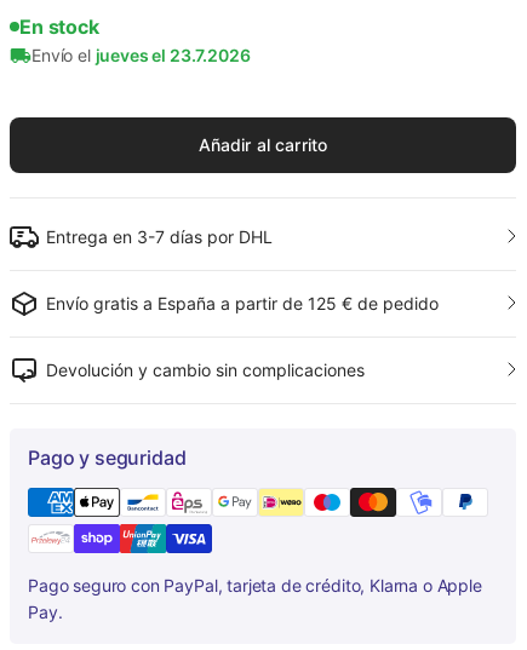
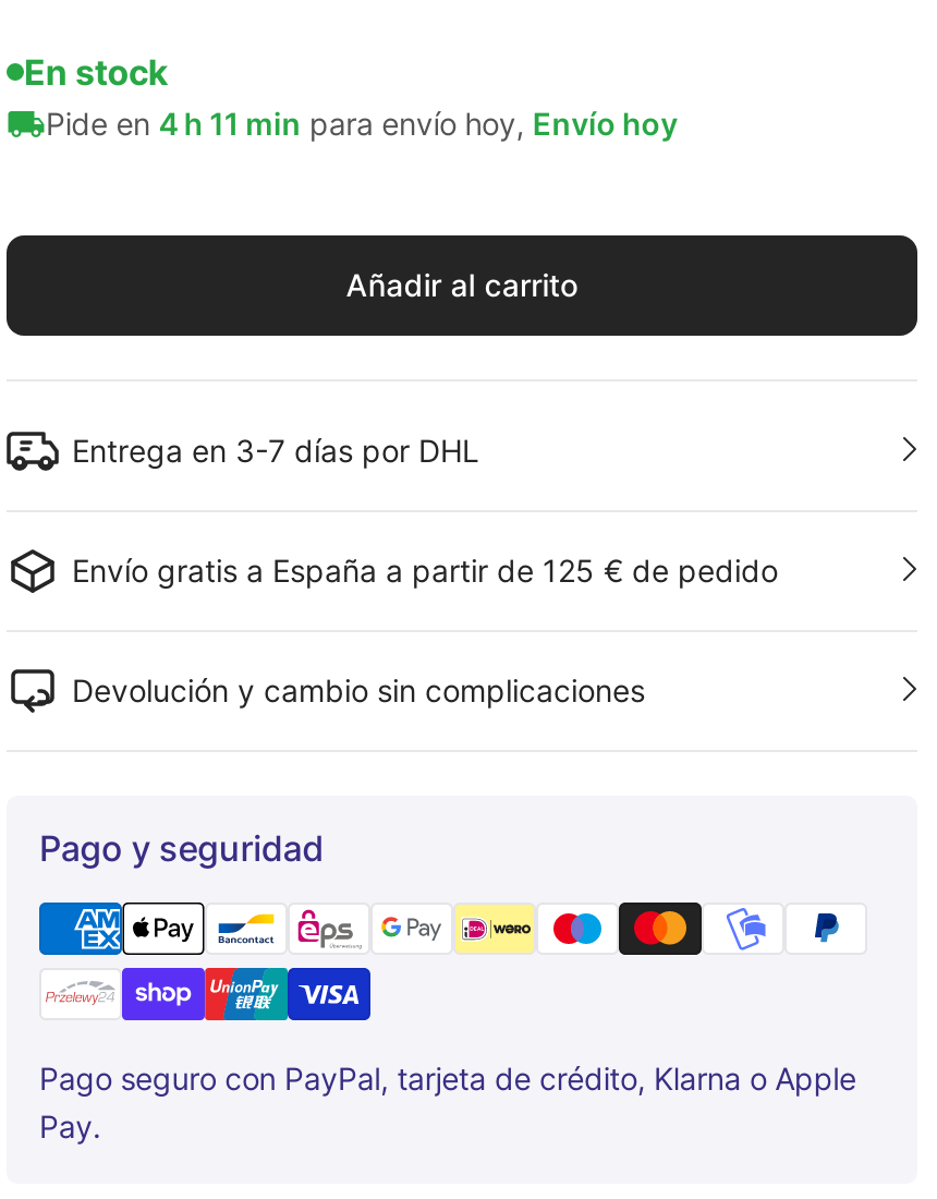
- Envío el jueves el 23.7.2026
+ Pide en 4 h 11 min para envío hoy, Envío hoy
